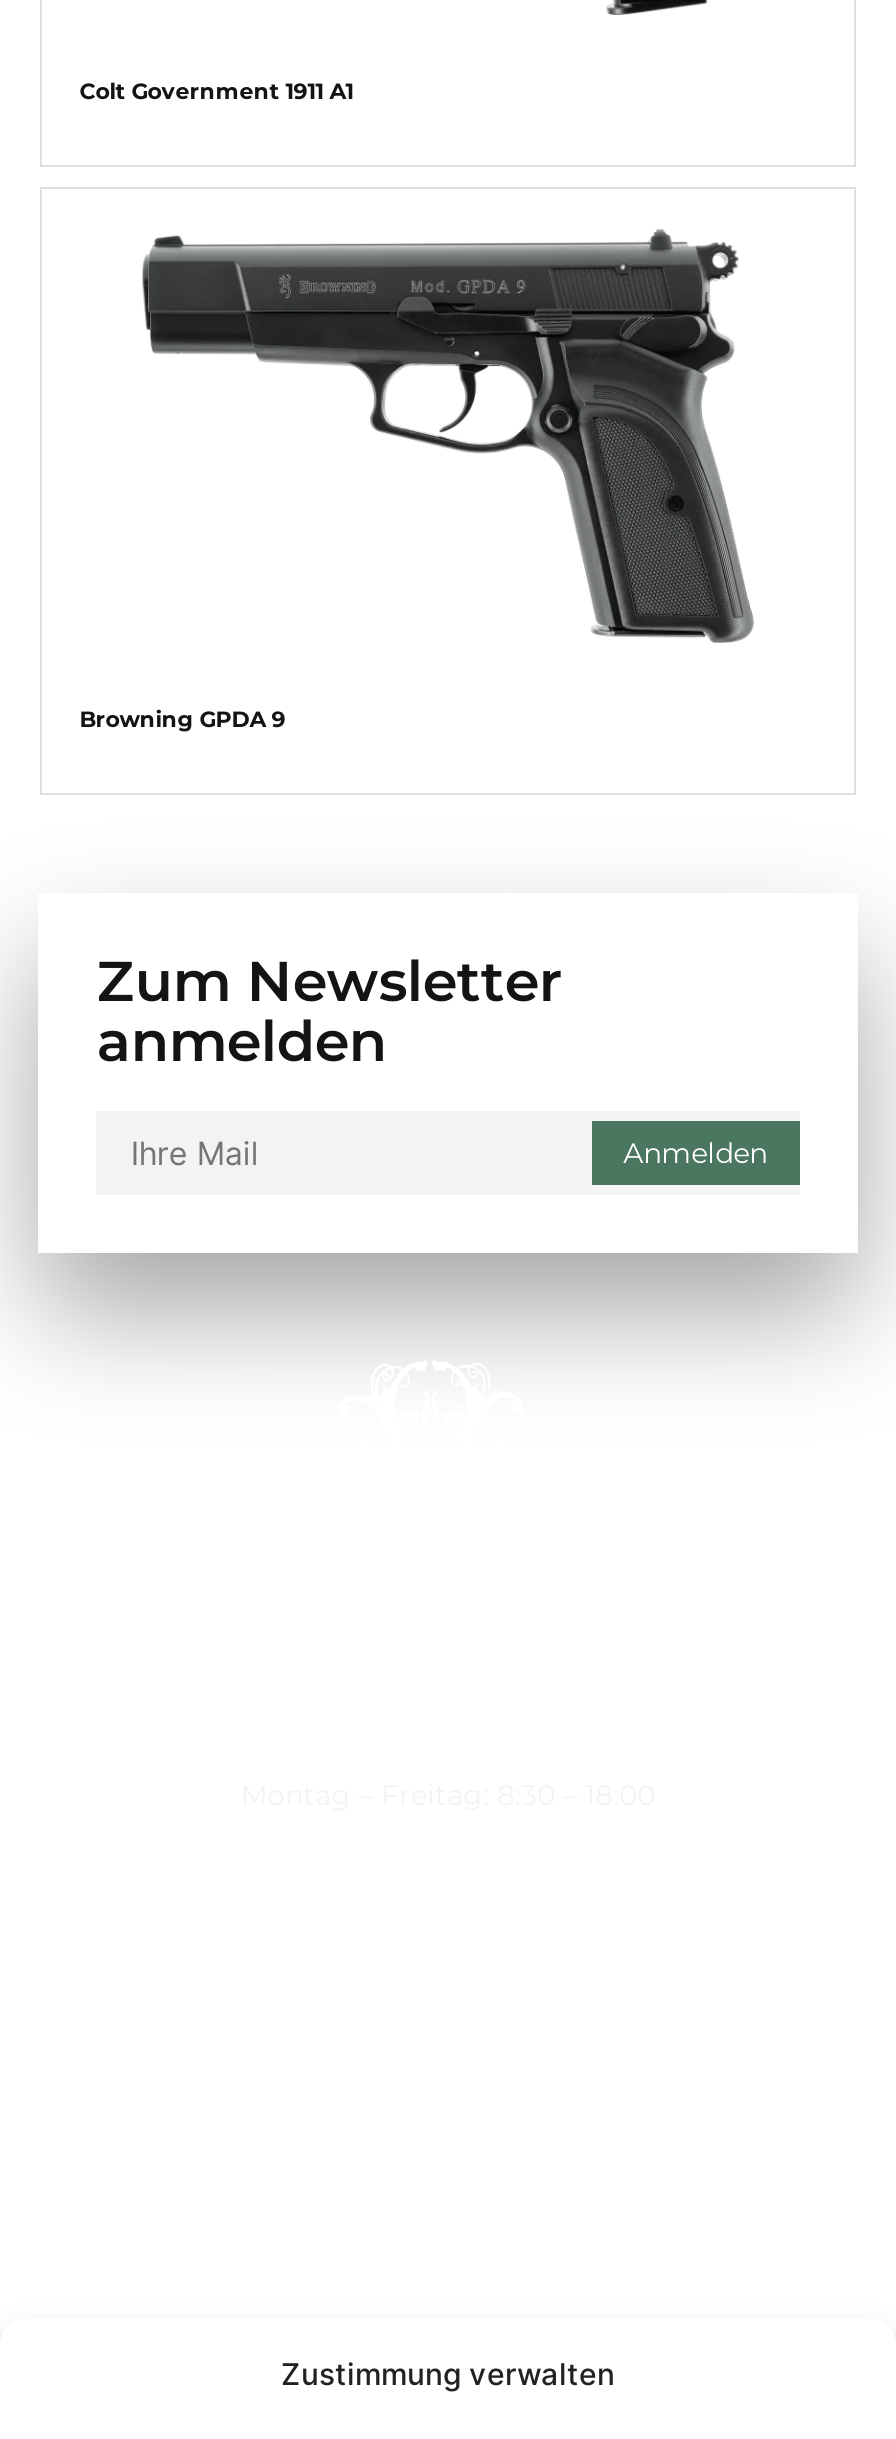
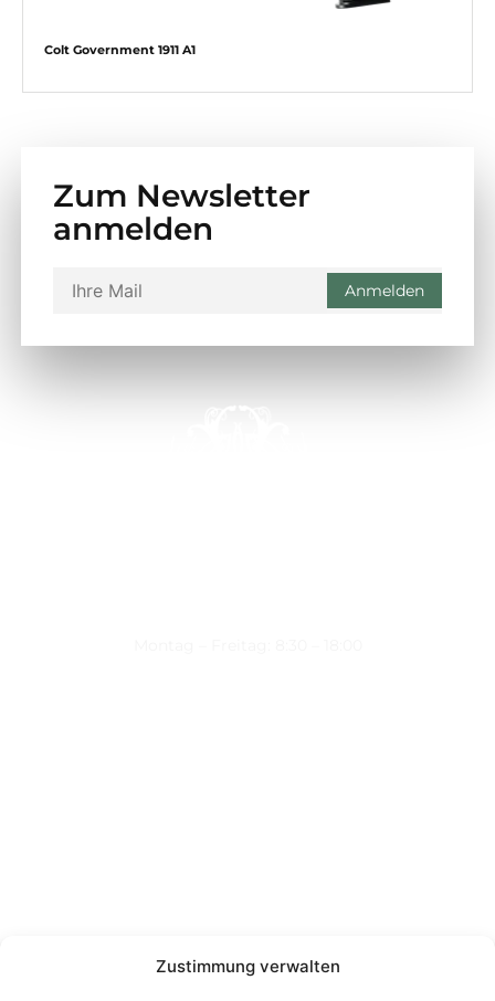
- [image]
- Browning GPDA 9
